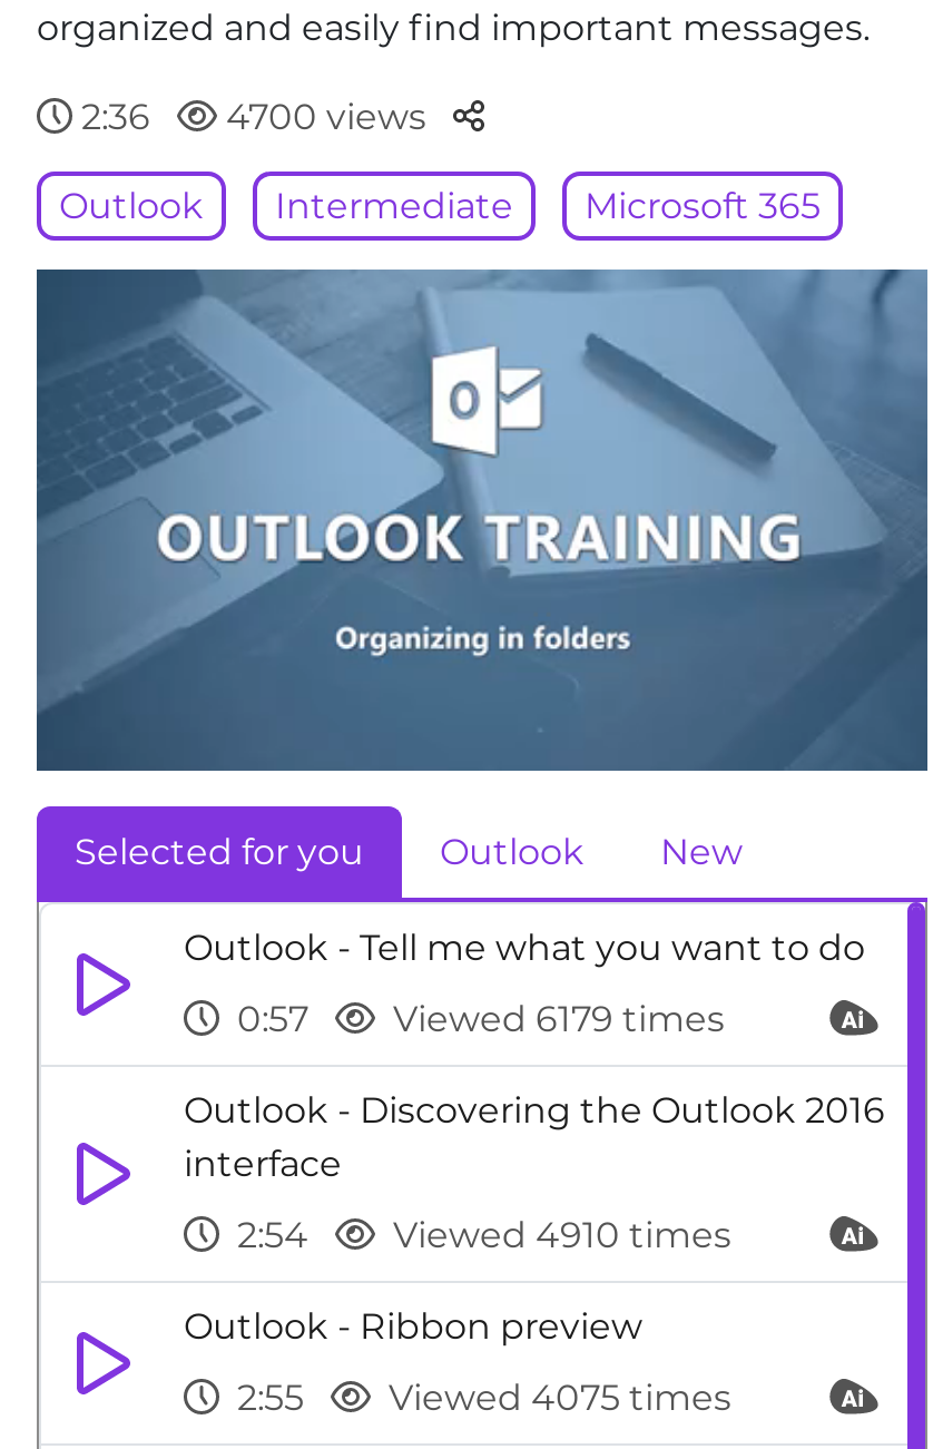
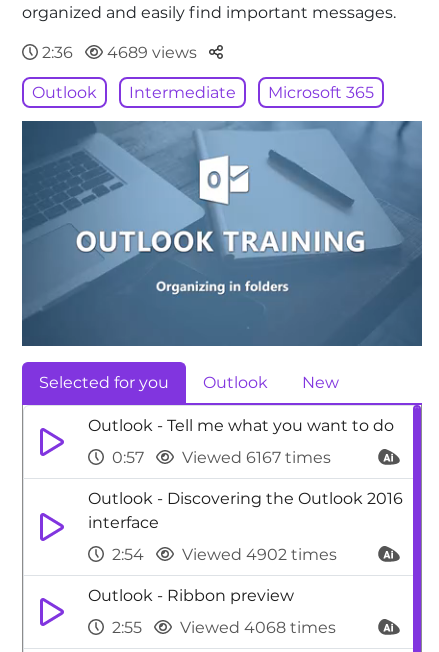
- 4700 views
+ 4689 views

- 0:57 Viewed 6179 times
+ 0:57 Viewed 6167 times

- 2:54 Viewed 4910 times
+ 2:54 Viewed 4902 times

- 2:55 Viewed 4075 times
+ 2:55 Viewed 4068 times
